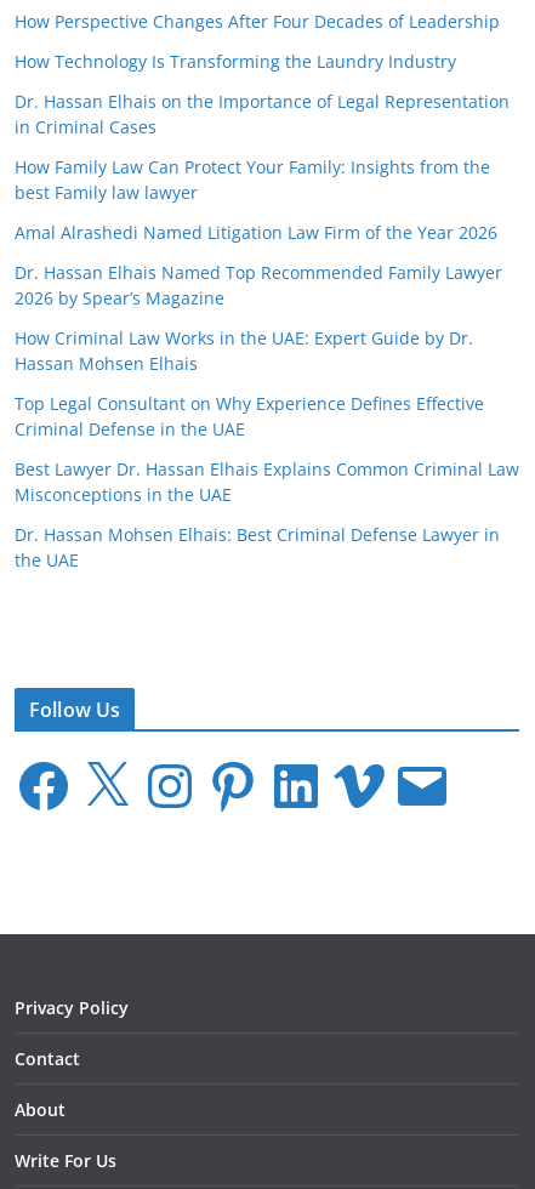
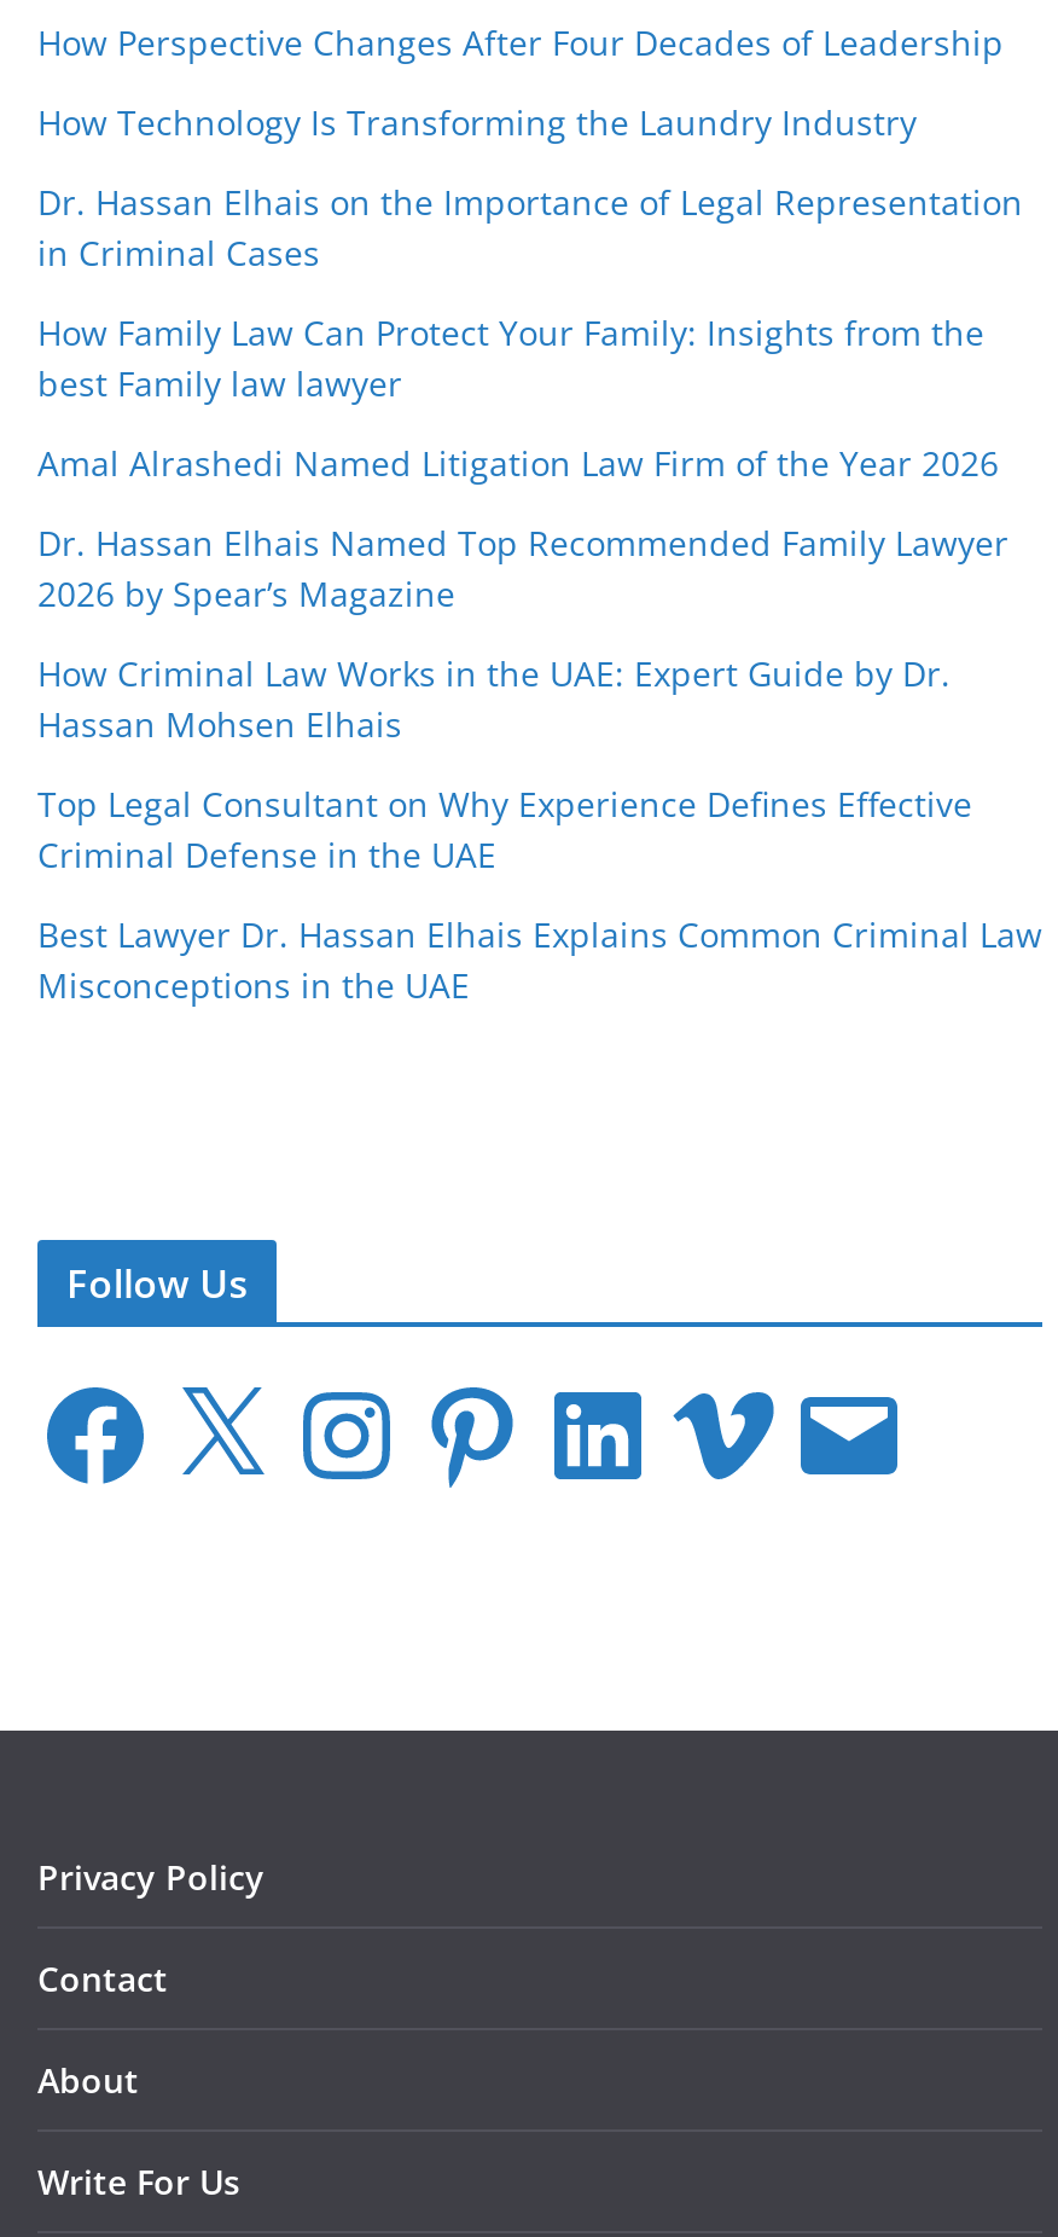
- Dr. Hassan Mohsen Elhais: Best Criminal Defense Lawyer in
- the UAE
